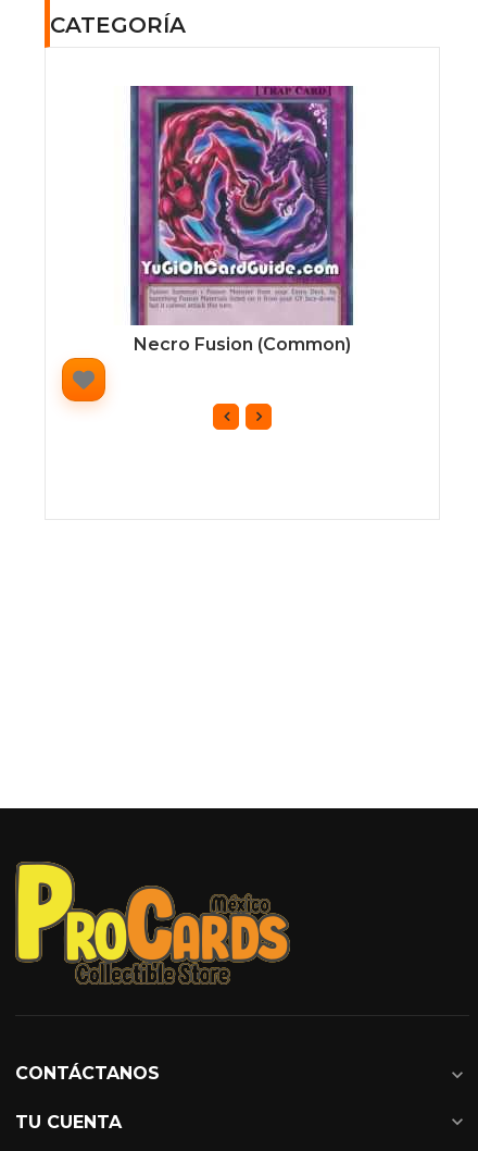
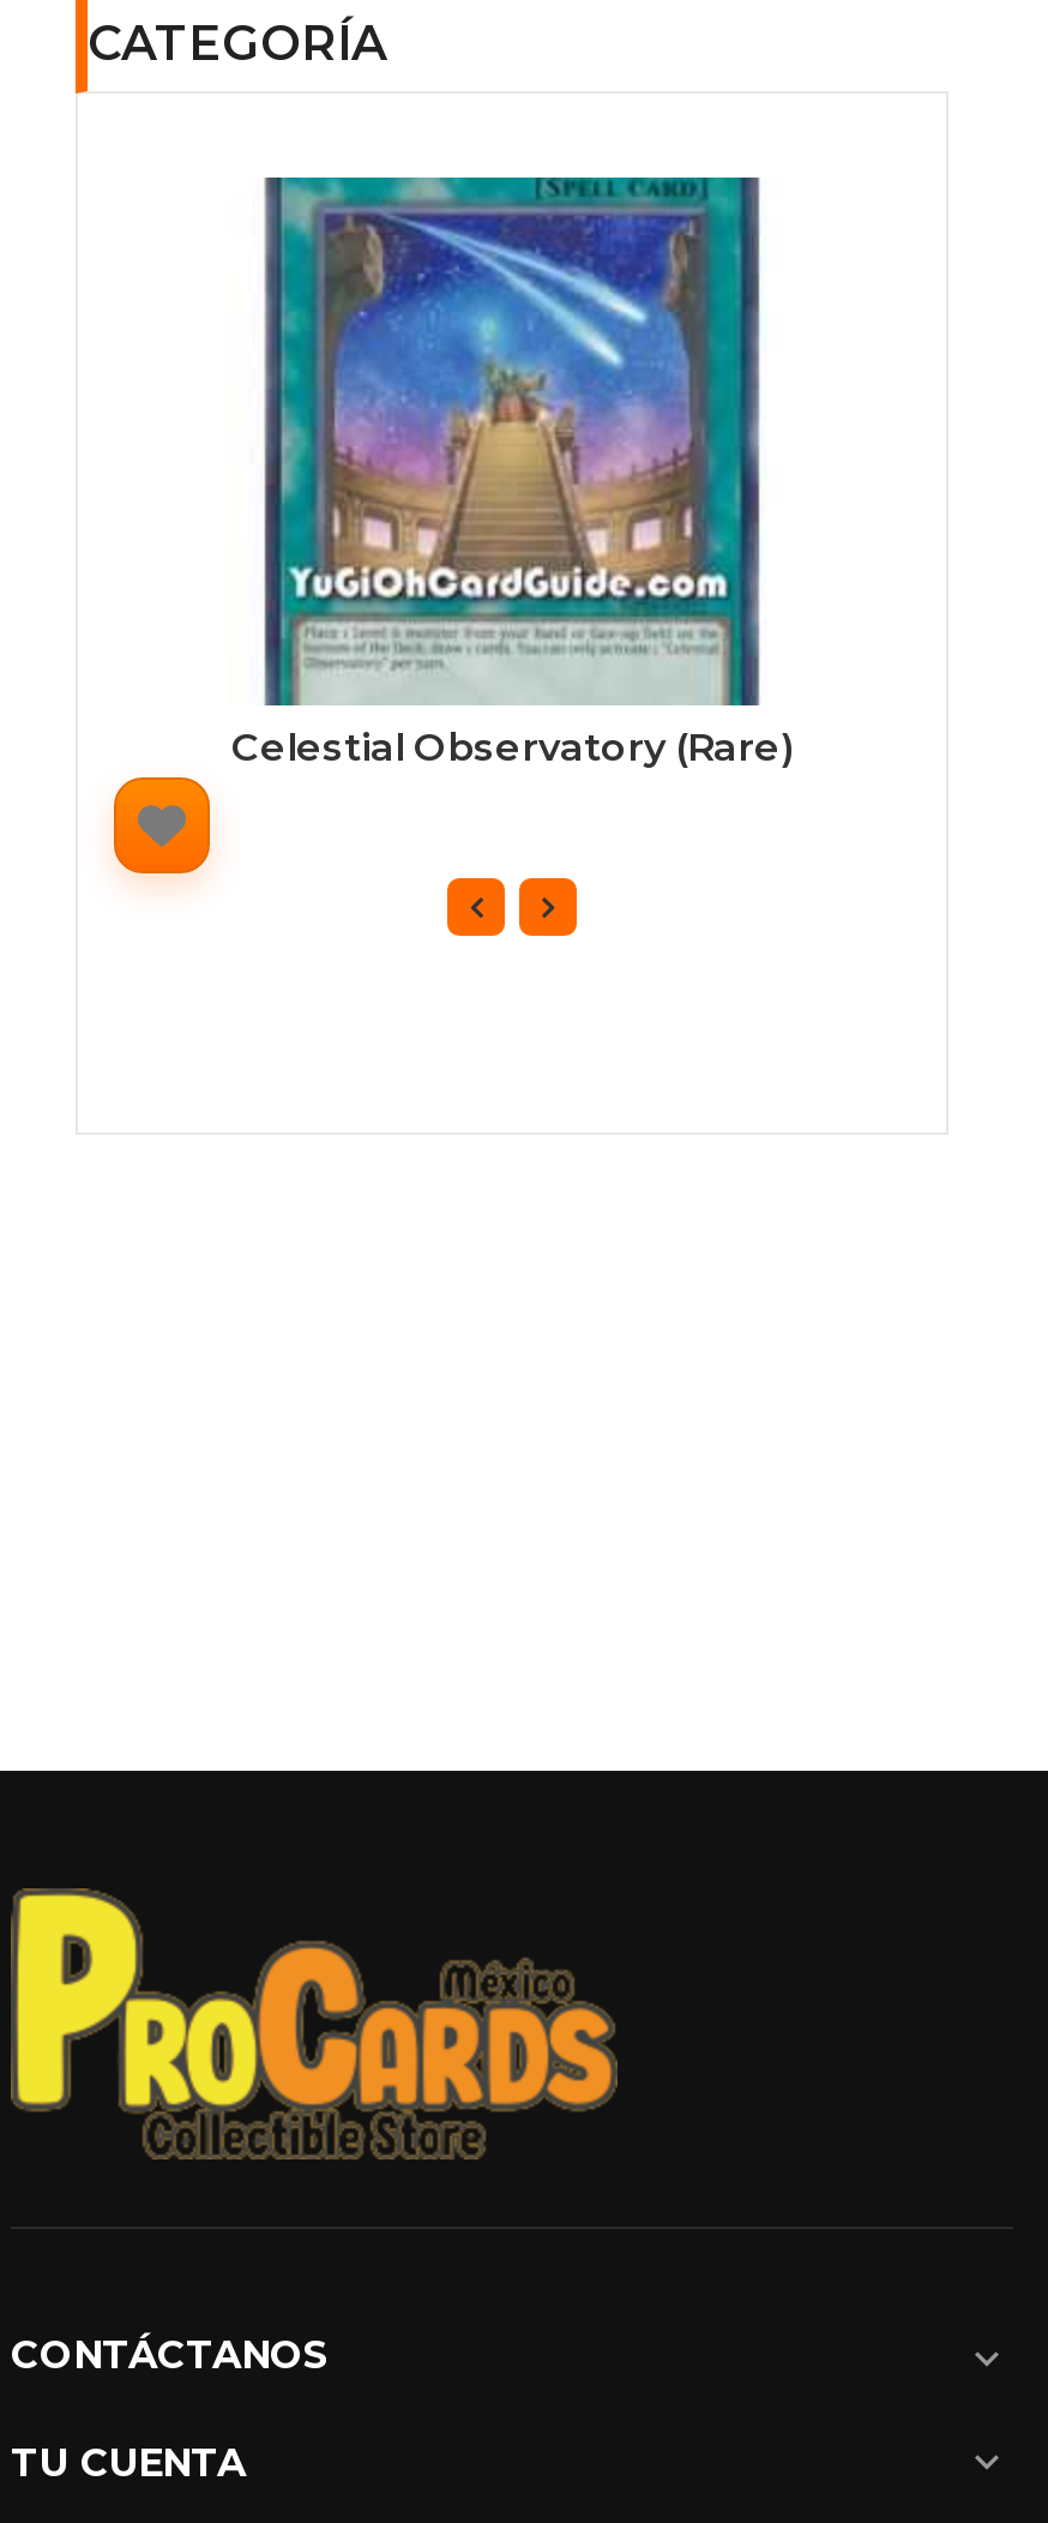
- [image]
- Necro Fusion (Common)
+ [image]
+ Celestial Observatory (Rare)
